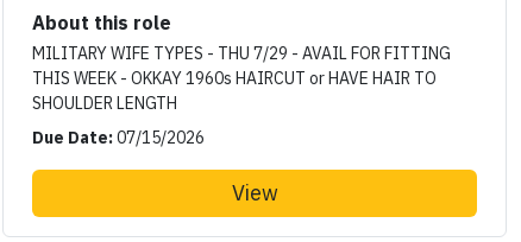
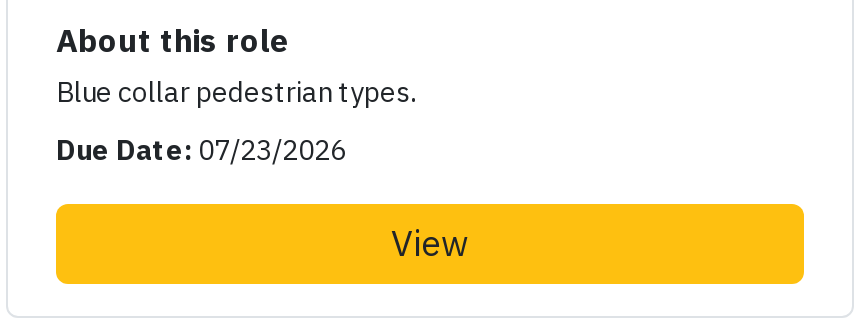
- MILITARY WIFE TYPES - THU 7/29 - AVAIL FOR FITTING
- THIS WEEK - OKKAY 1960s HAIRCUT or HAVE HAIR TO
- SHOULDER LENGTH
+ Blue collar pedestrian types.

- Due Date: 07/15/2026
+ Due Date: 07/23/2026
